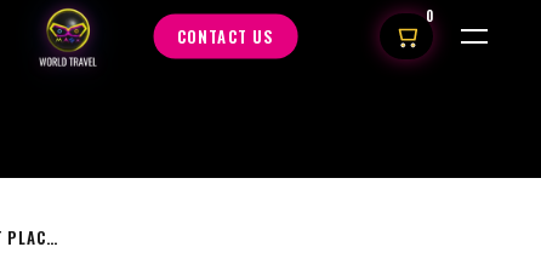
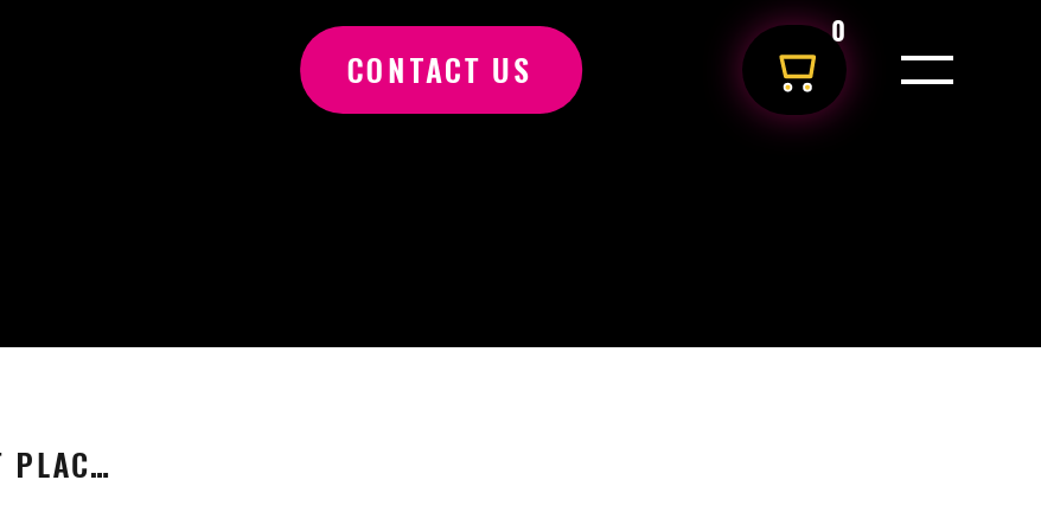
- [image]
